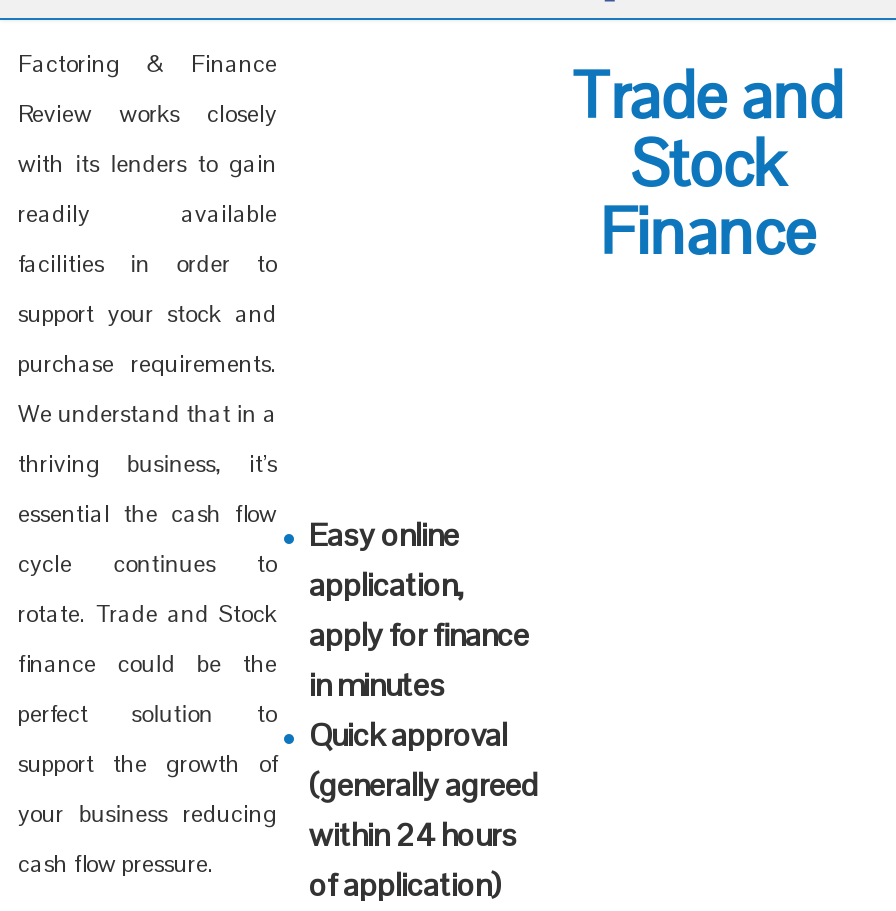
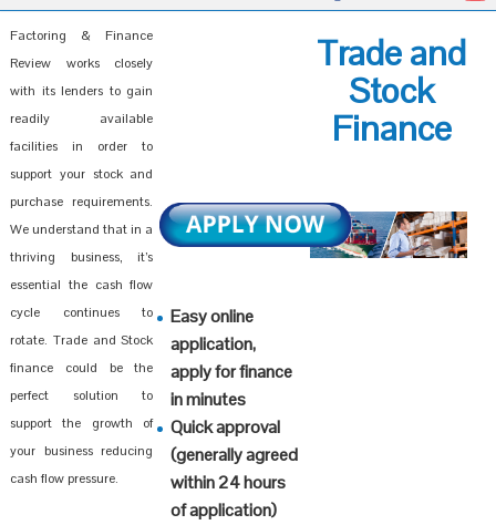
+ [image]
